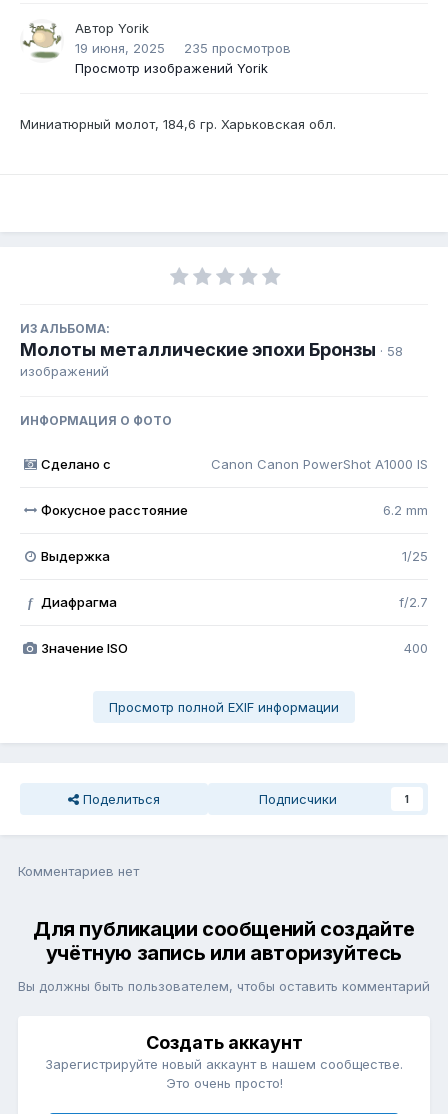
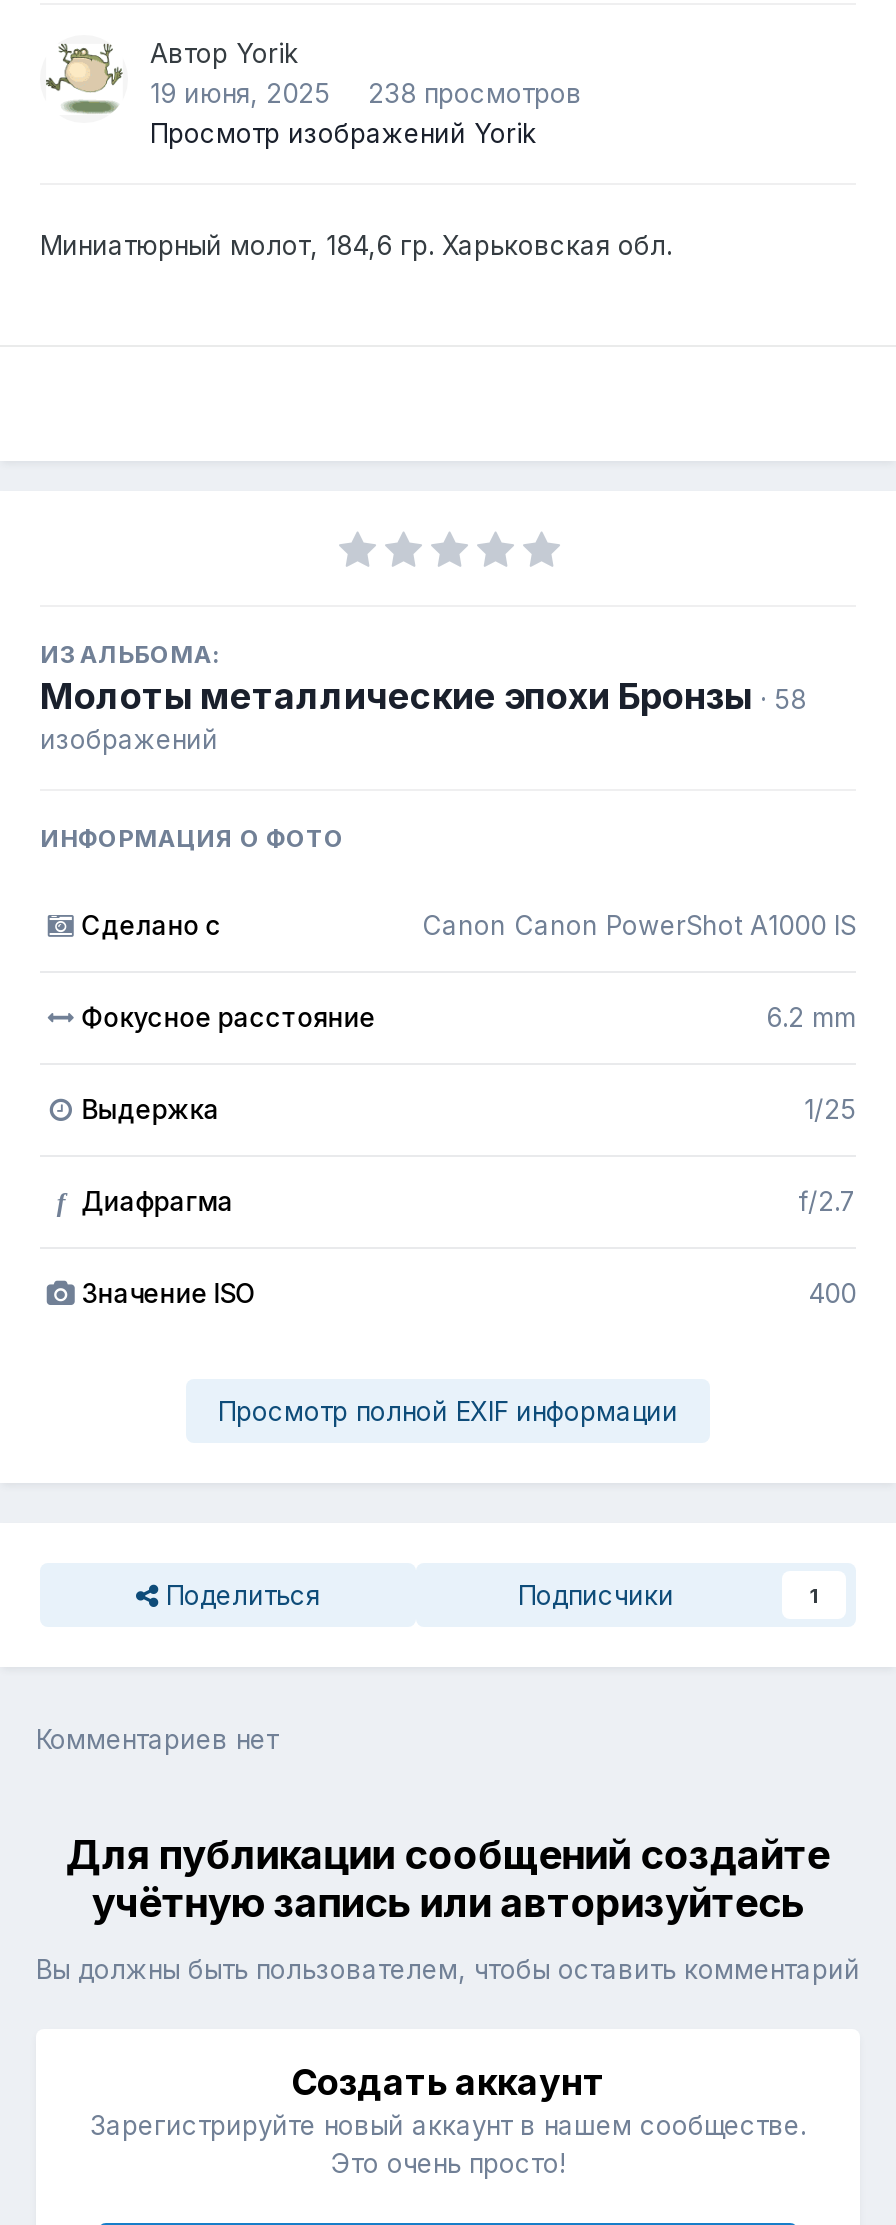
- 19 июня, 2025 235 просмотров
+ 19 июня, 2025 238 просмотров
